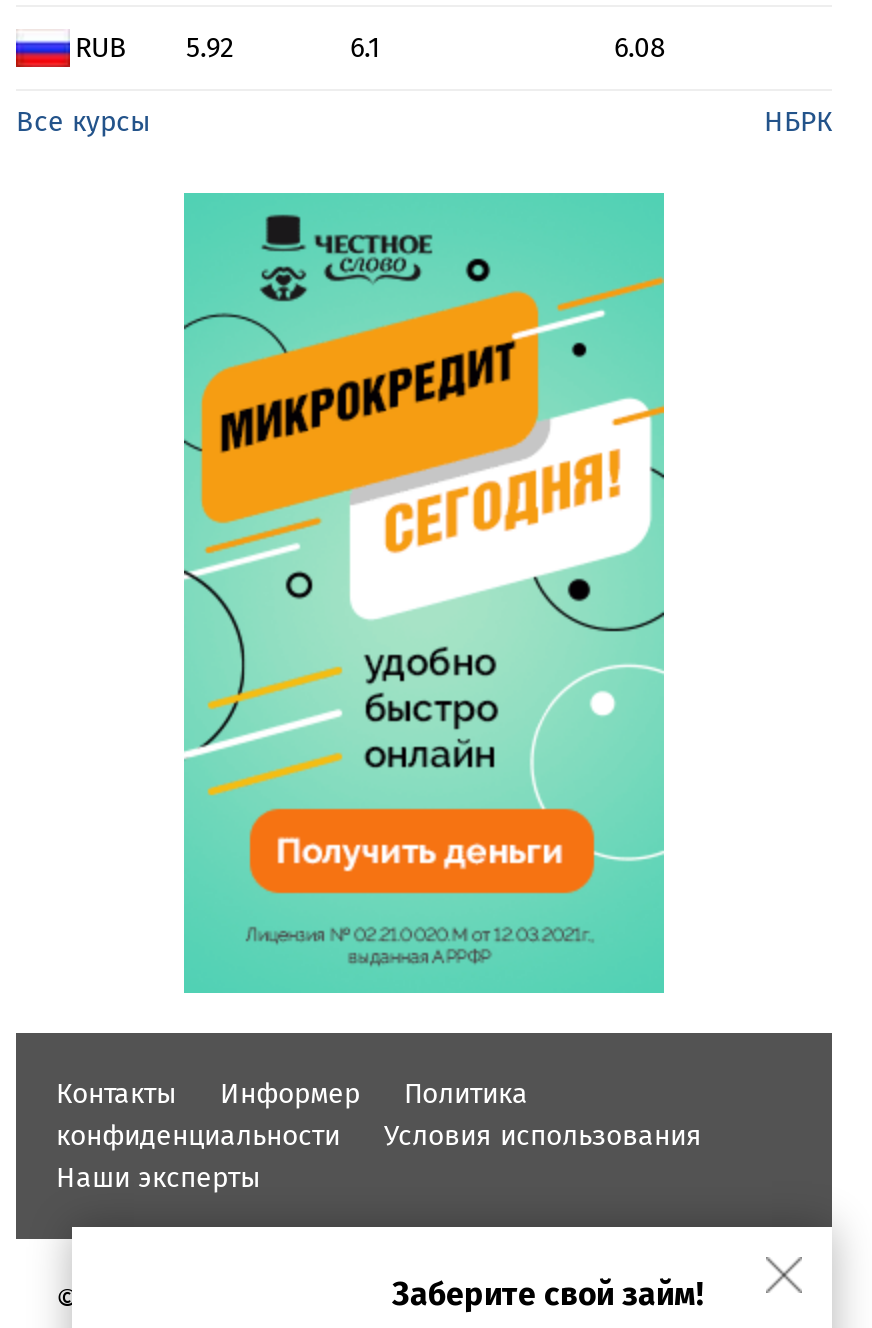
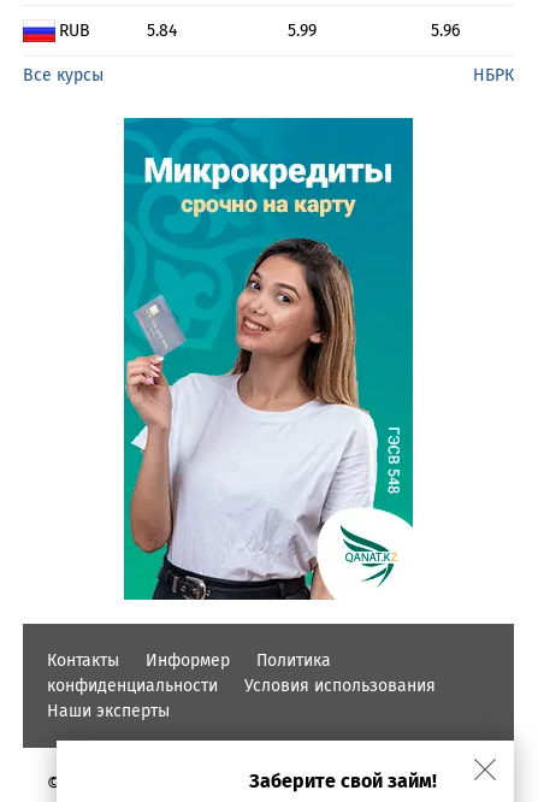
- 5.92
+ 5.84

- 6.1
+ 5.99

- 6.08
+ 5.96

- [image]
+ [image]
